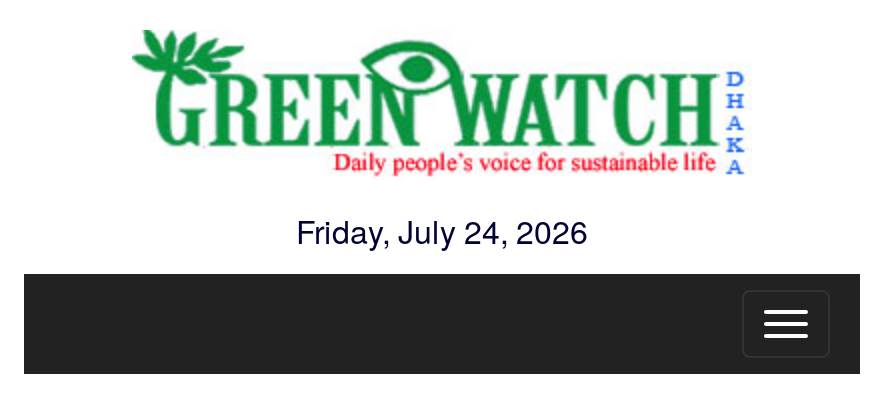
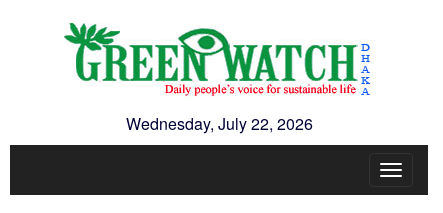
- Friday, July 24, 2026
+ Wednesday, July 22, 2026
